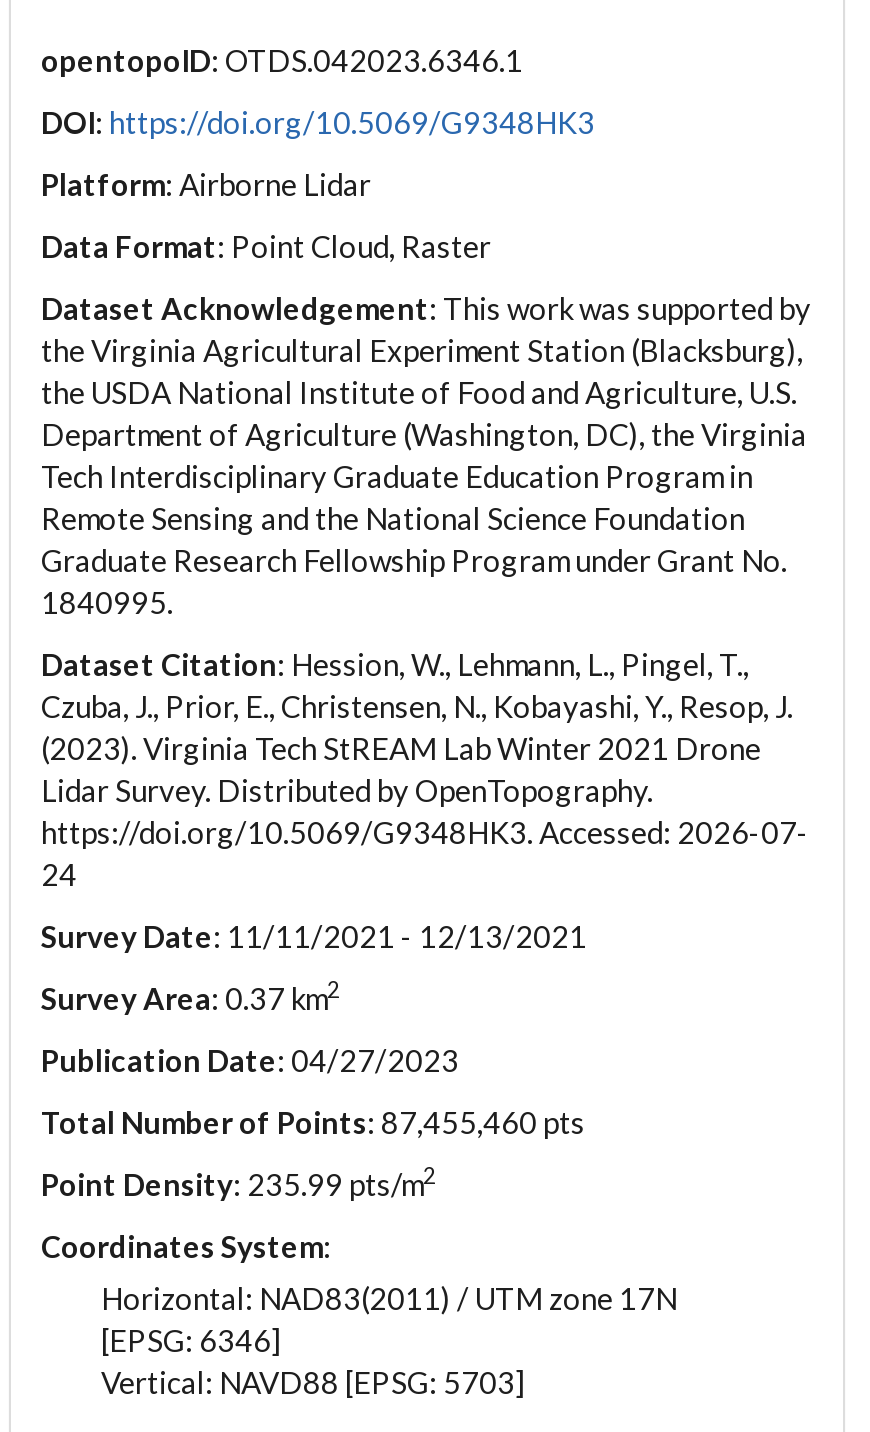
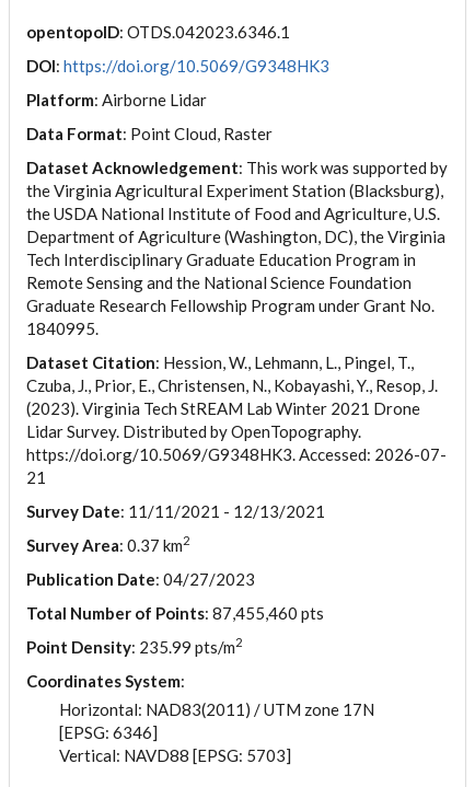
- 24
+ 21
